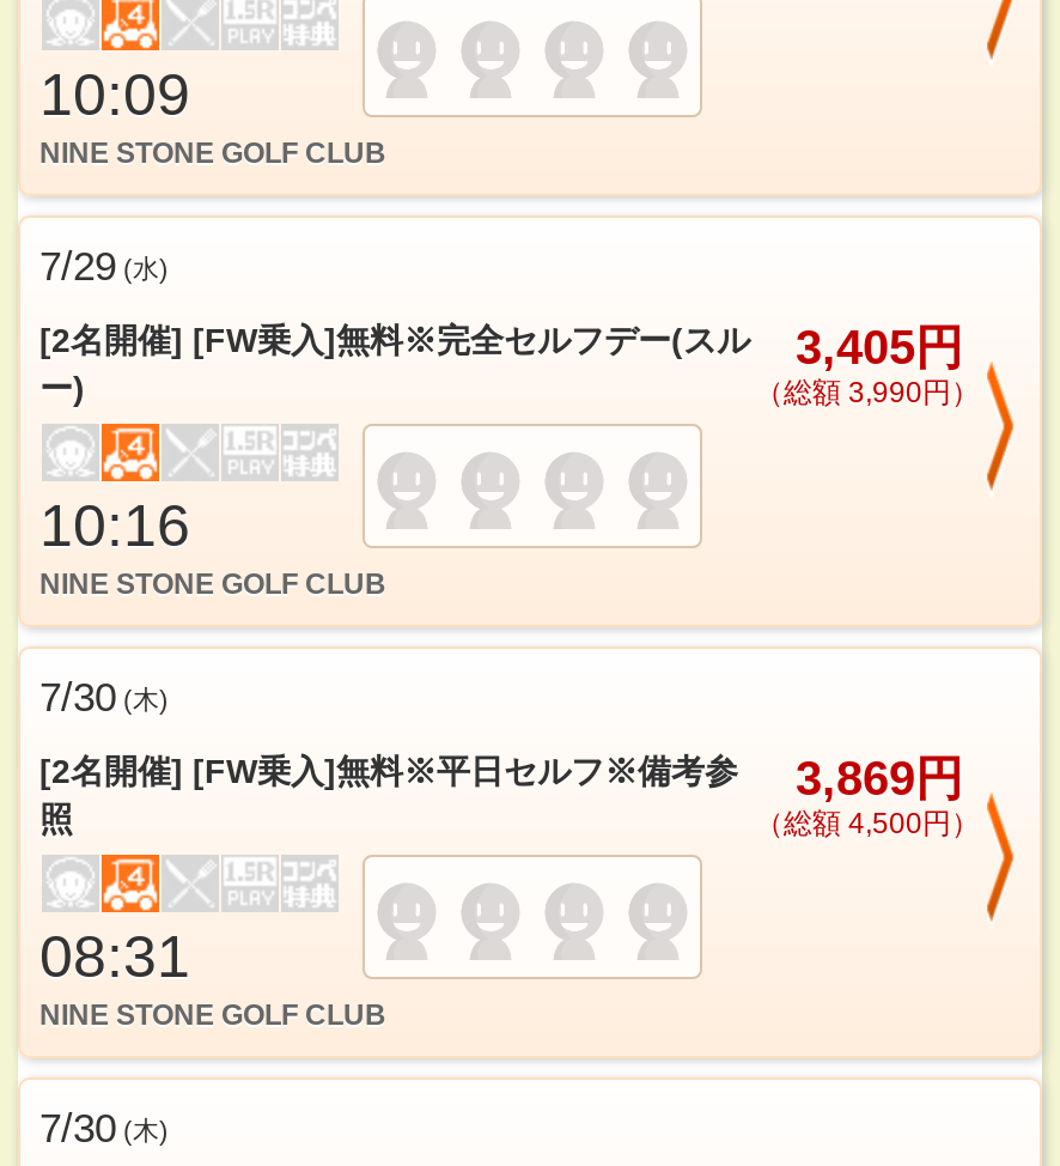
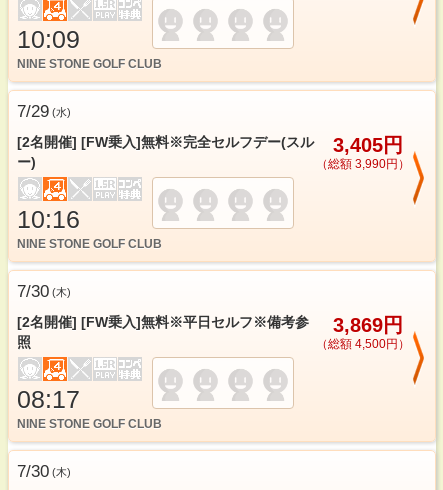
- 08:31
+ 08:17
